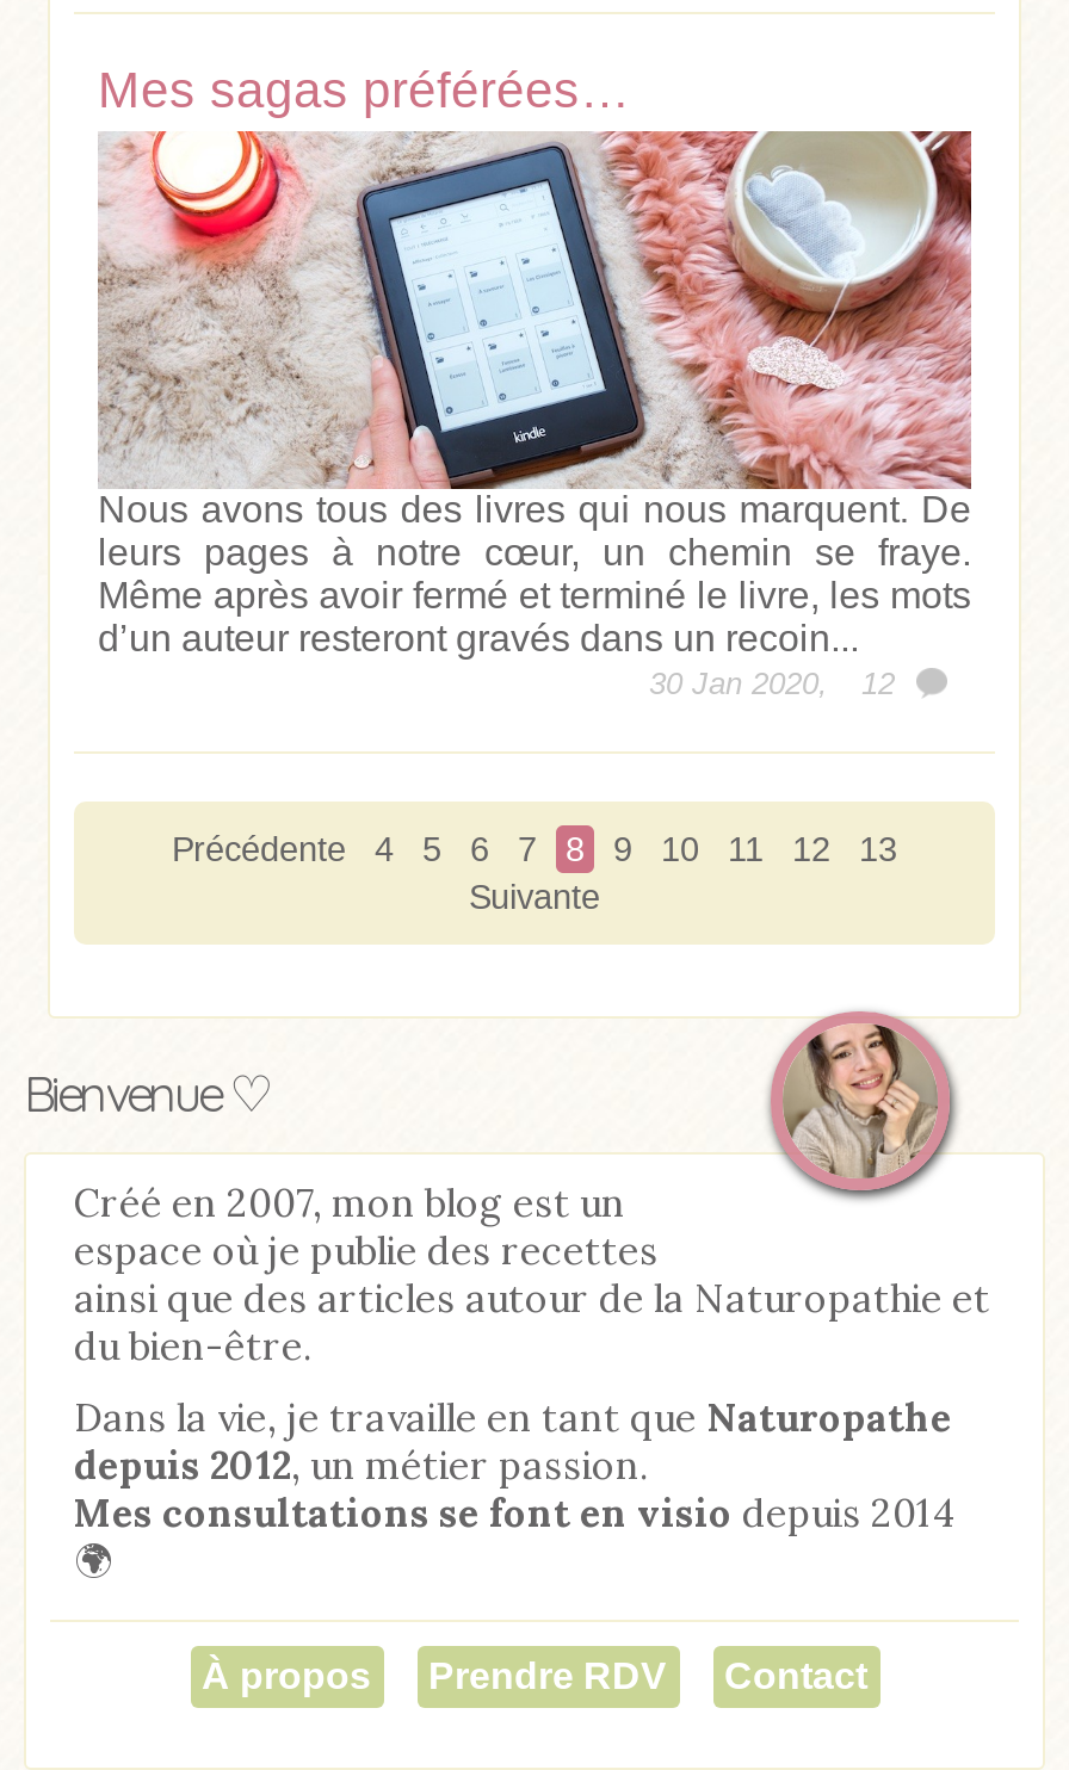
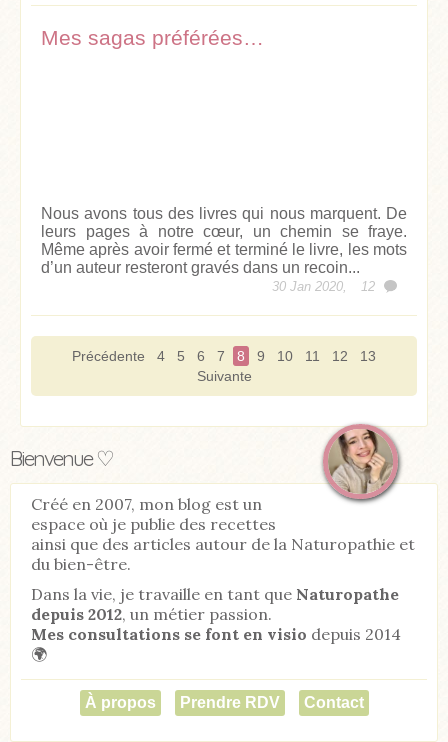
- [image]
